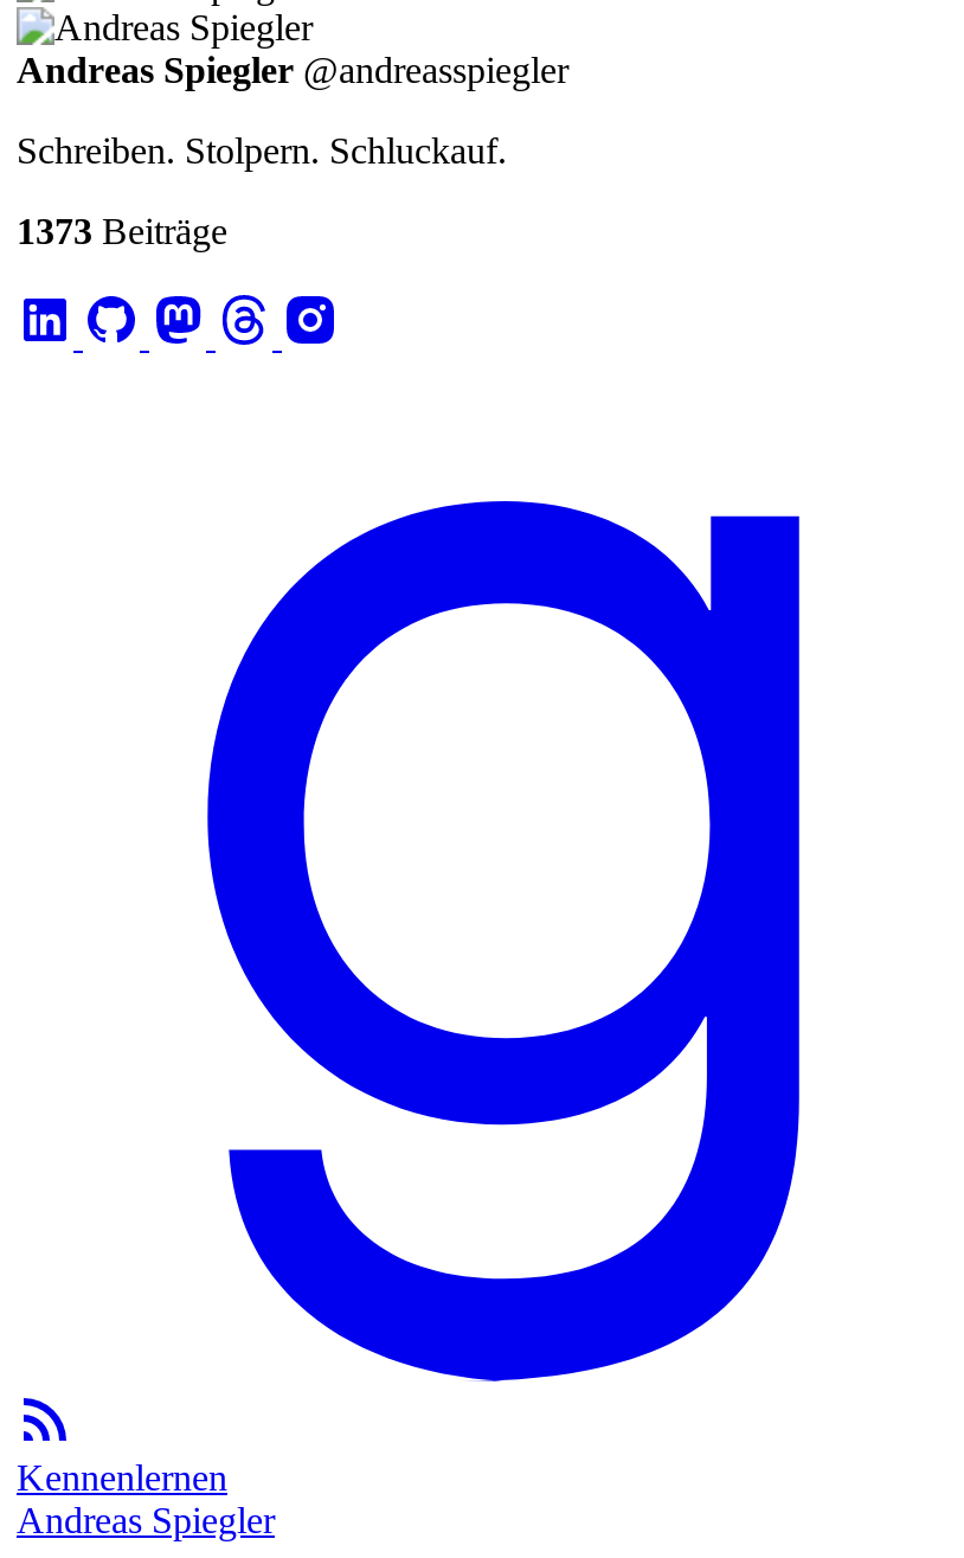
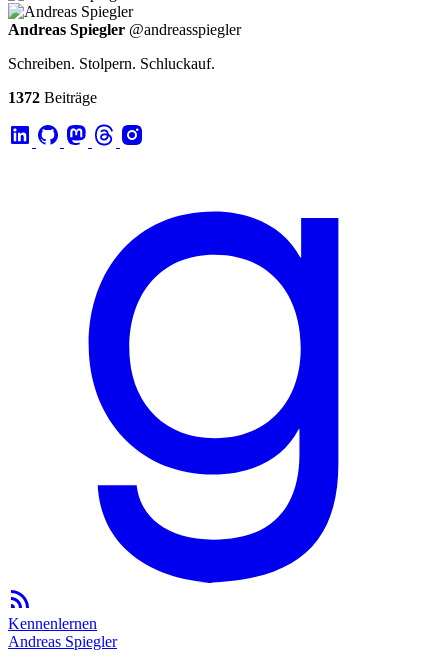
- 1373 Beiträge
+ 1372 Beiträge
